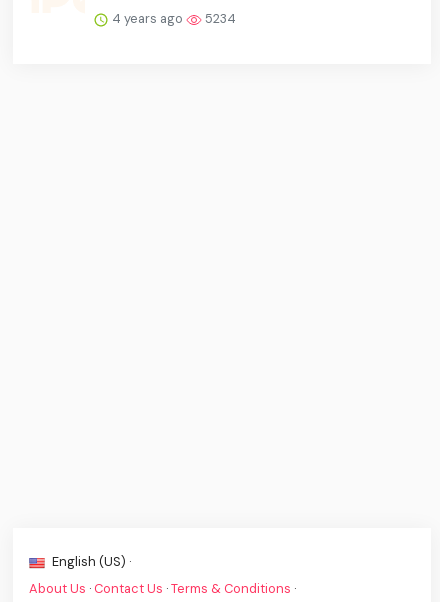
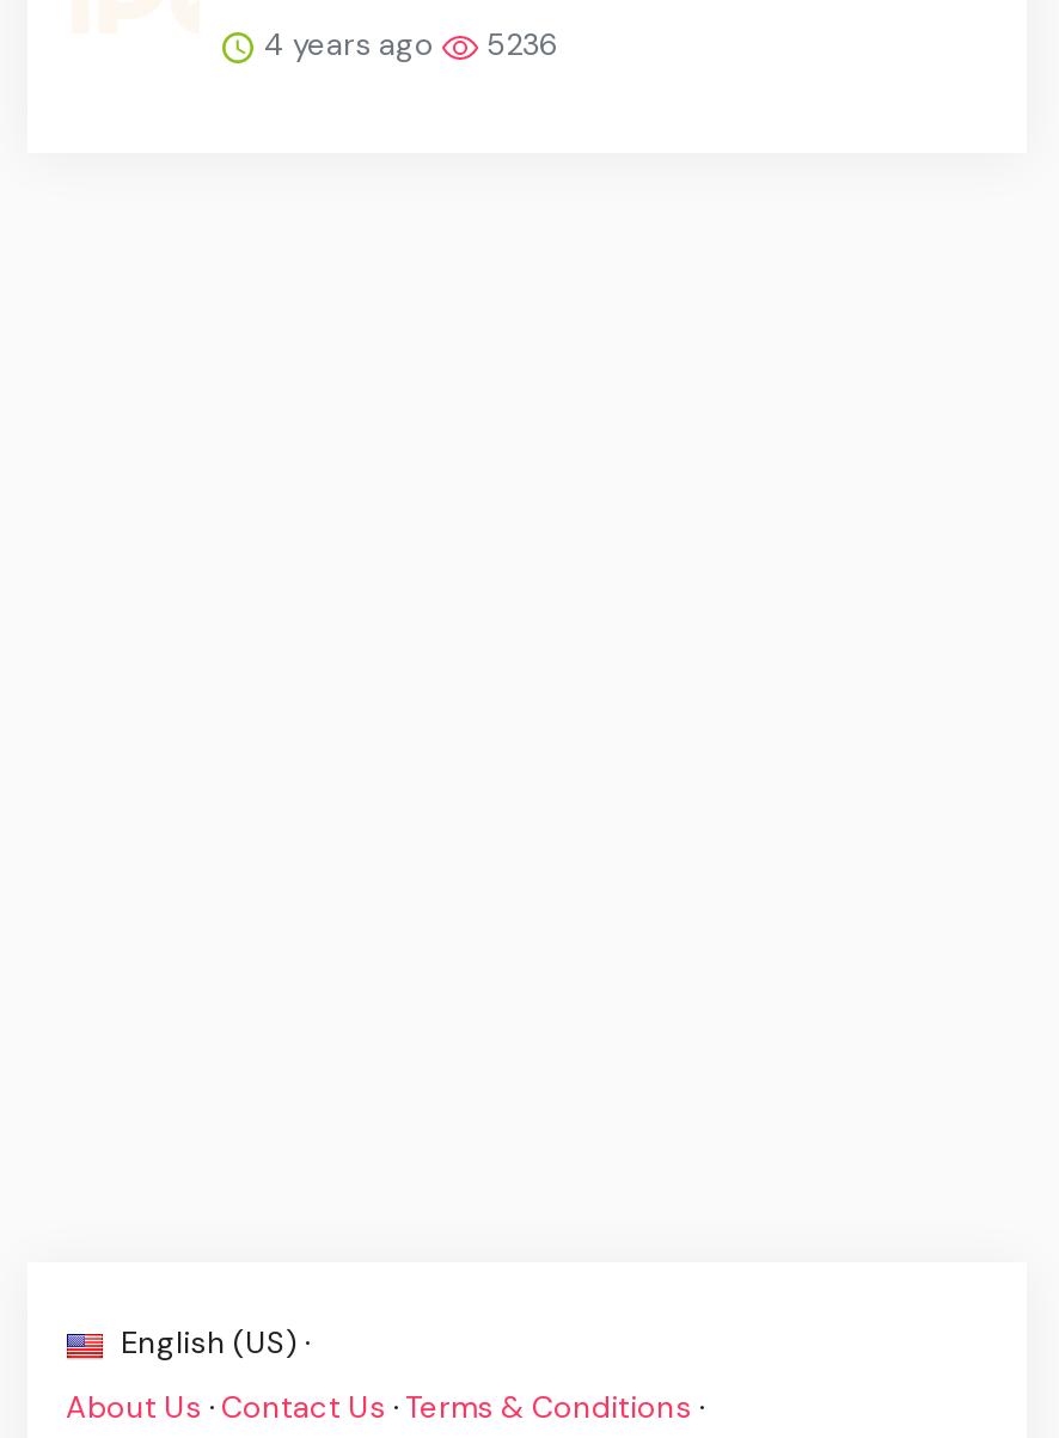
- 4 years ago 5234
+ 4 years ago 5236
